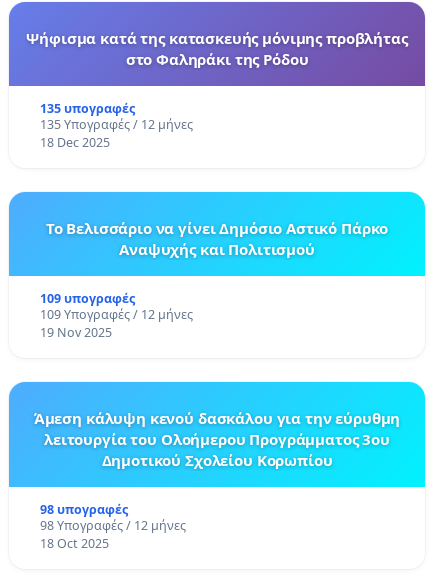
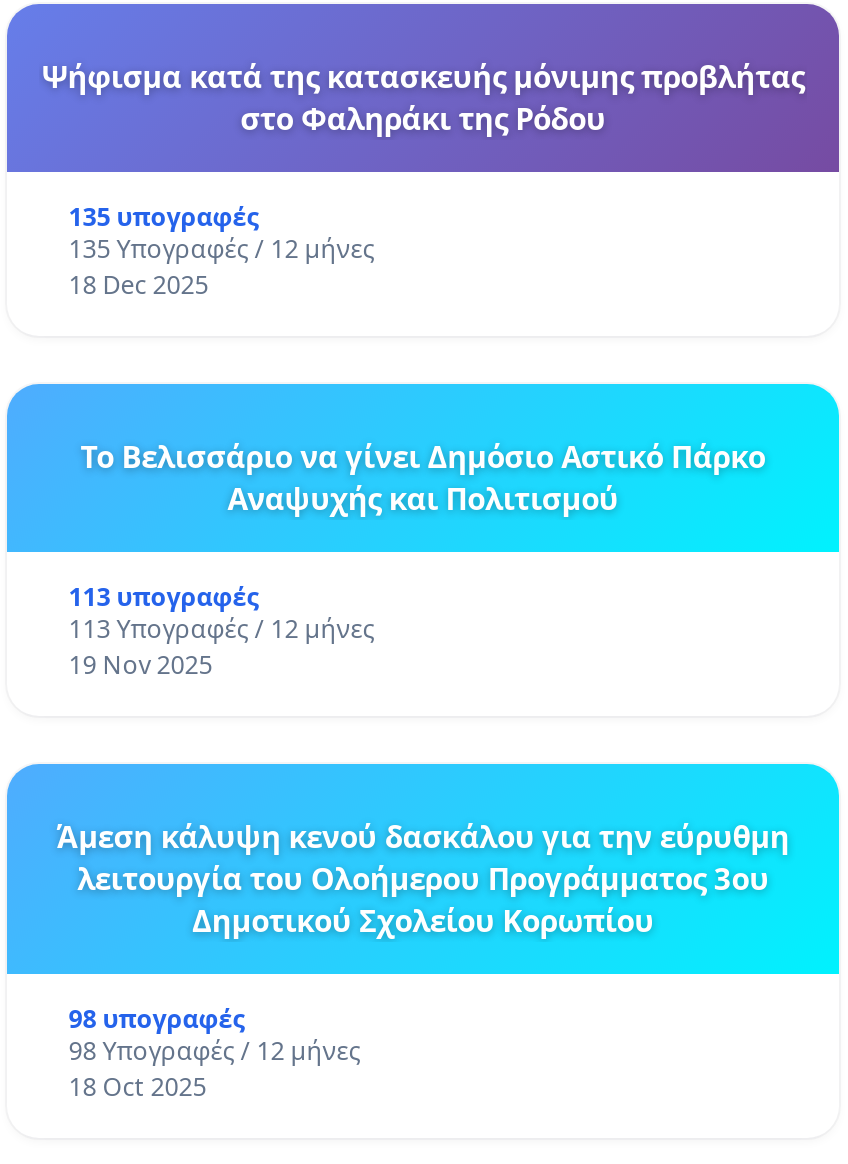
- 109 υπογραφές
+ 113 υπογραφές

- 109 Υπογραφές / 12 μήνες
+ 113 Υπογραφές / 12 μήνες
